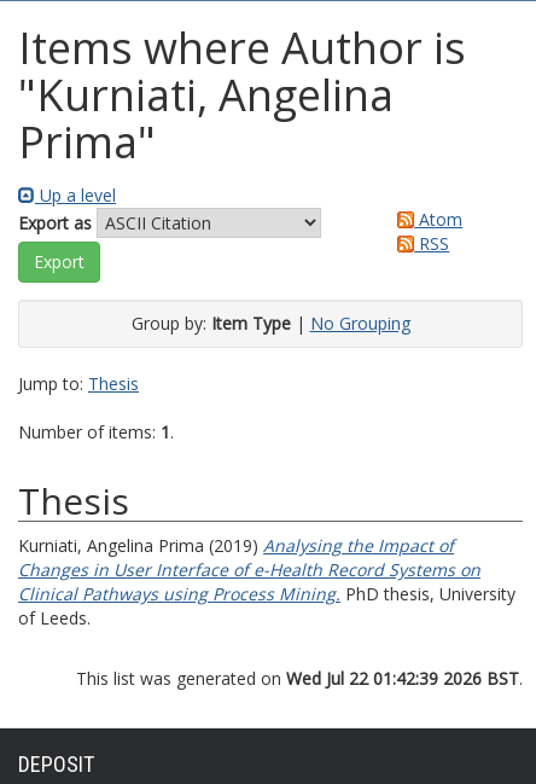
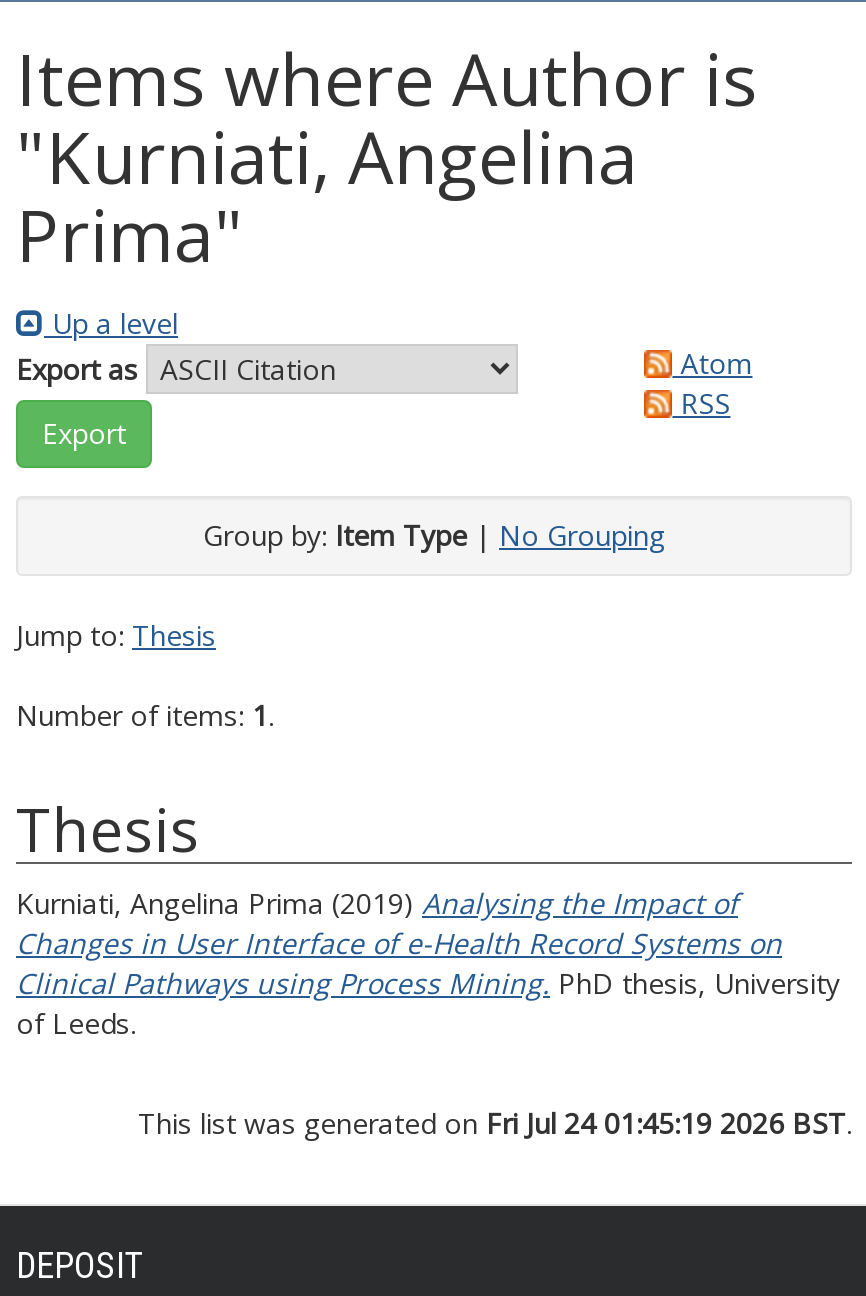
- This list was generated on Wed Jul 22 01:42:39 2026 BST.
+ This list was generated on Fri Jul 24 01:45:19 2026 BST.
